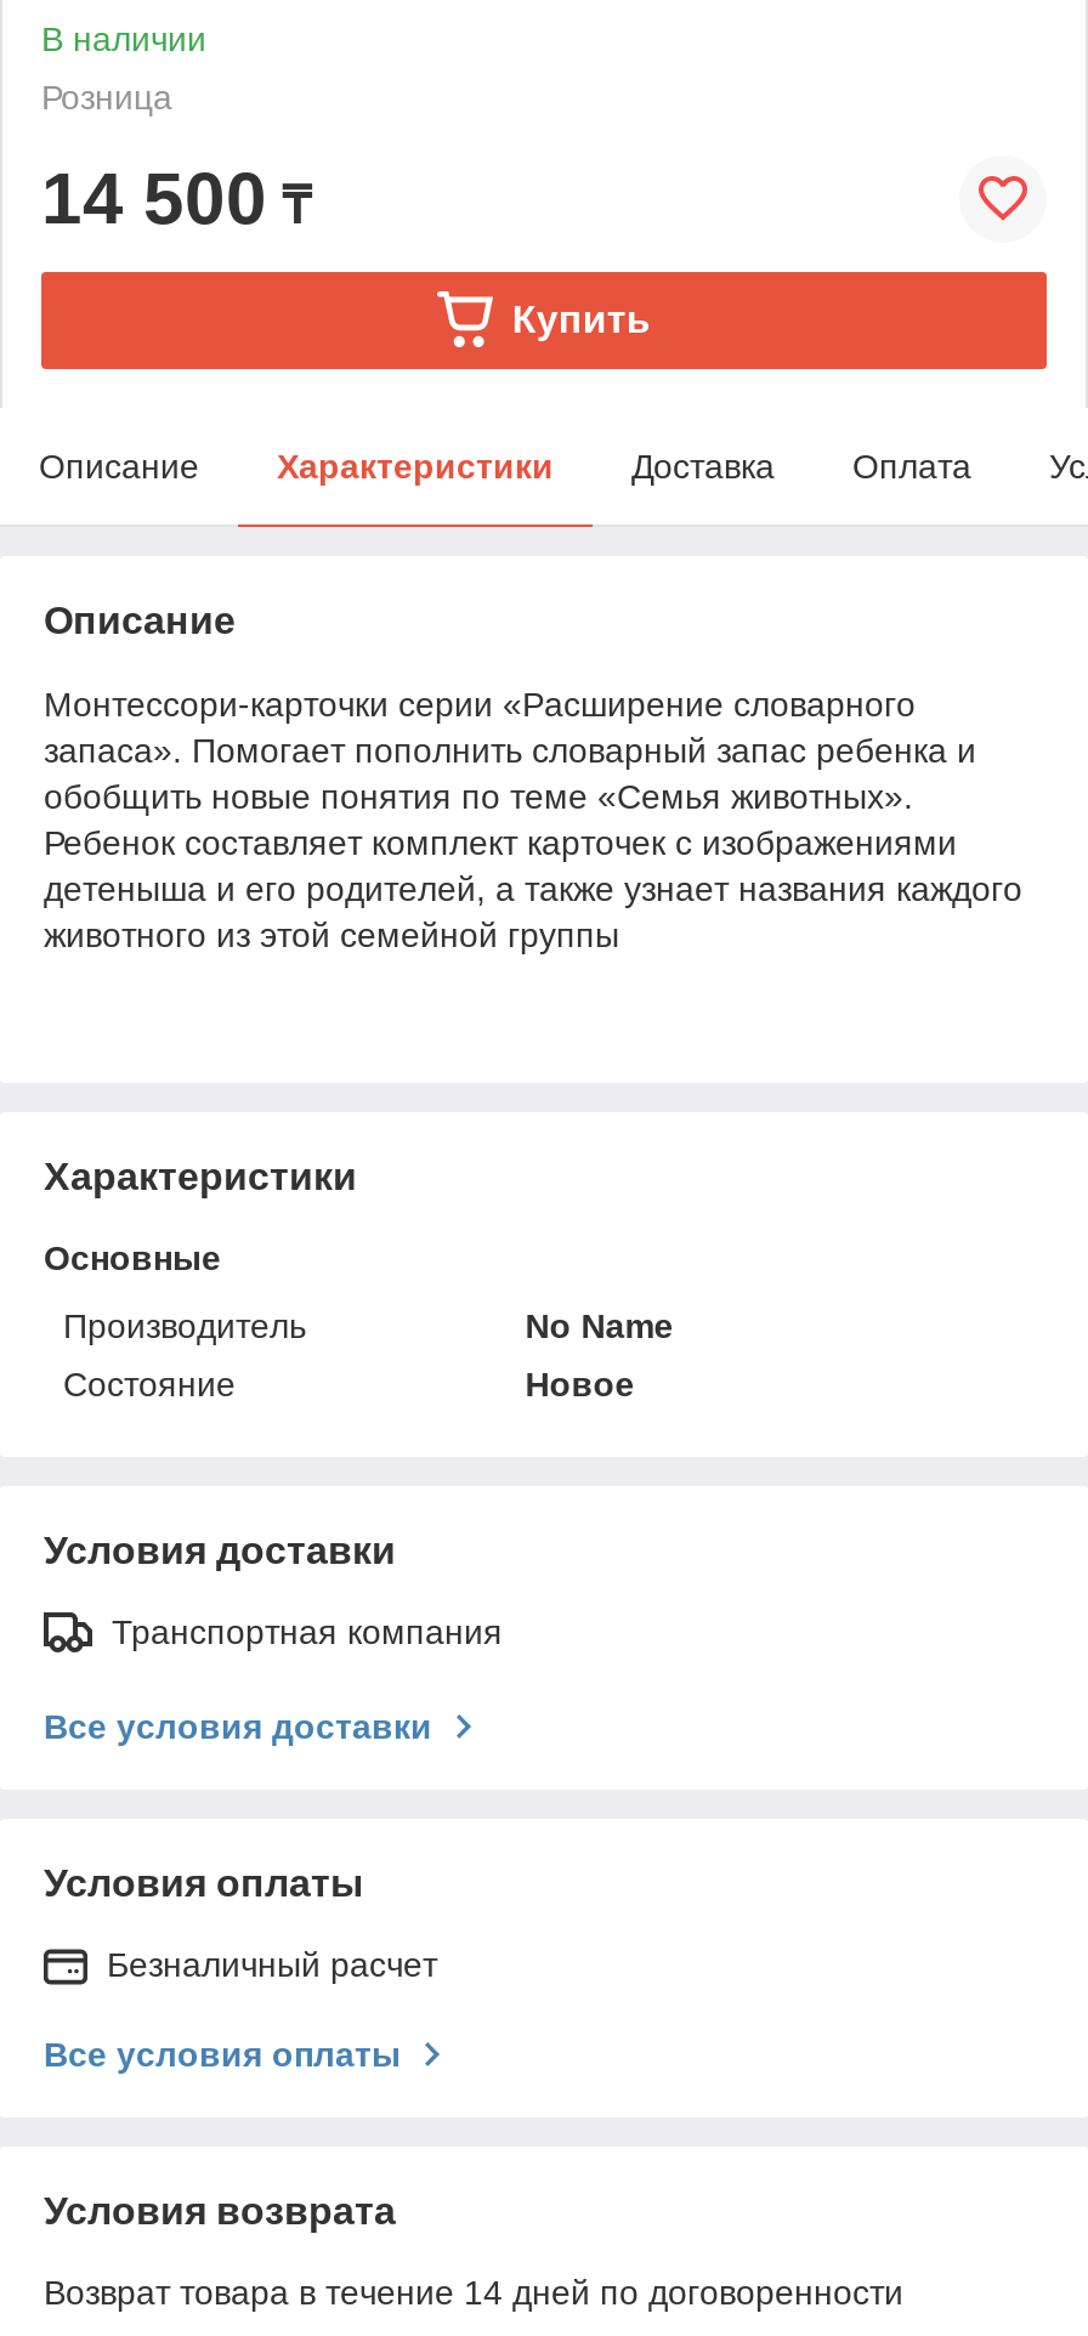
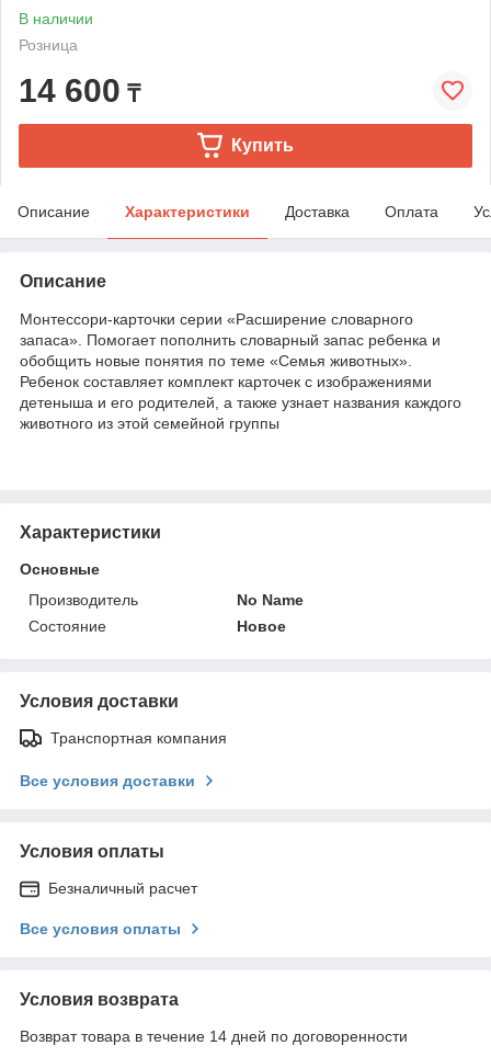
- 14 500 ₸
+ 14 600 ₸
